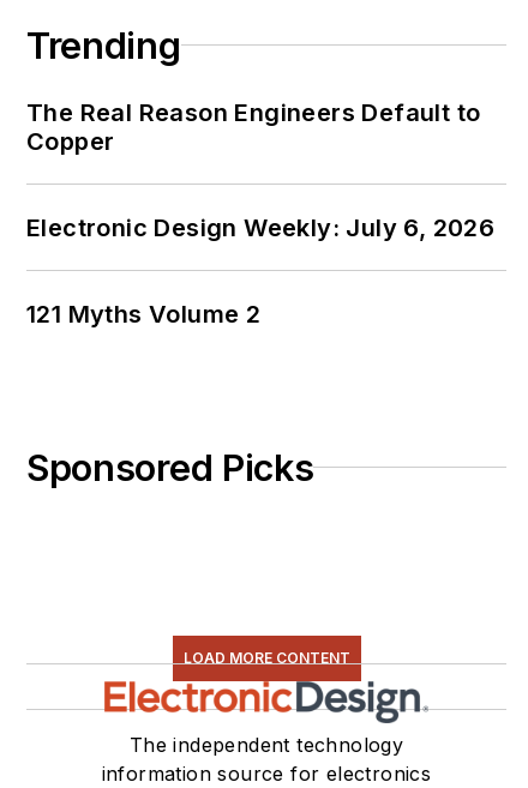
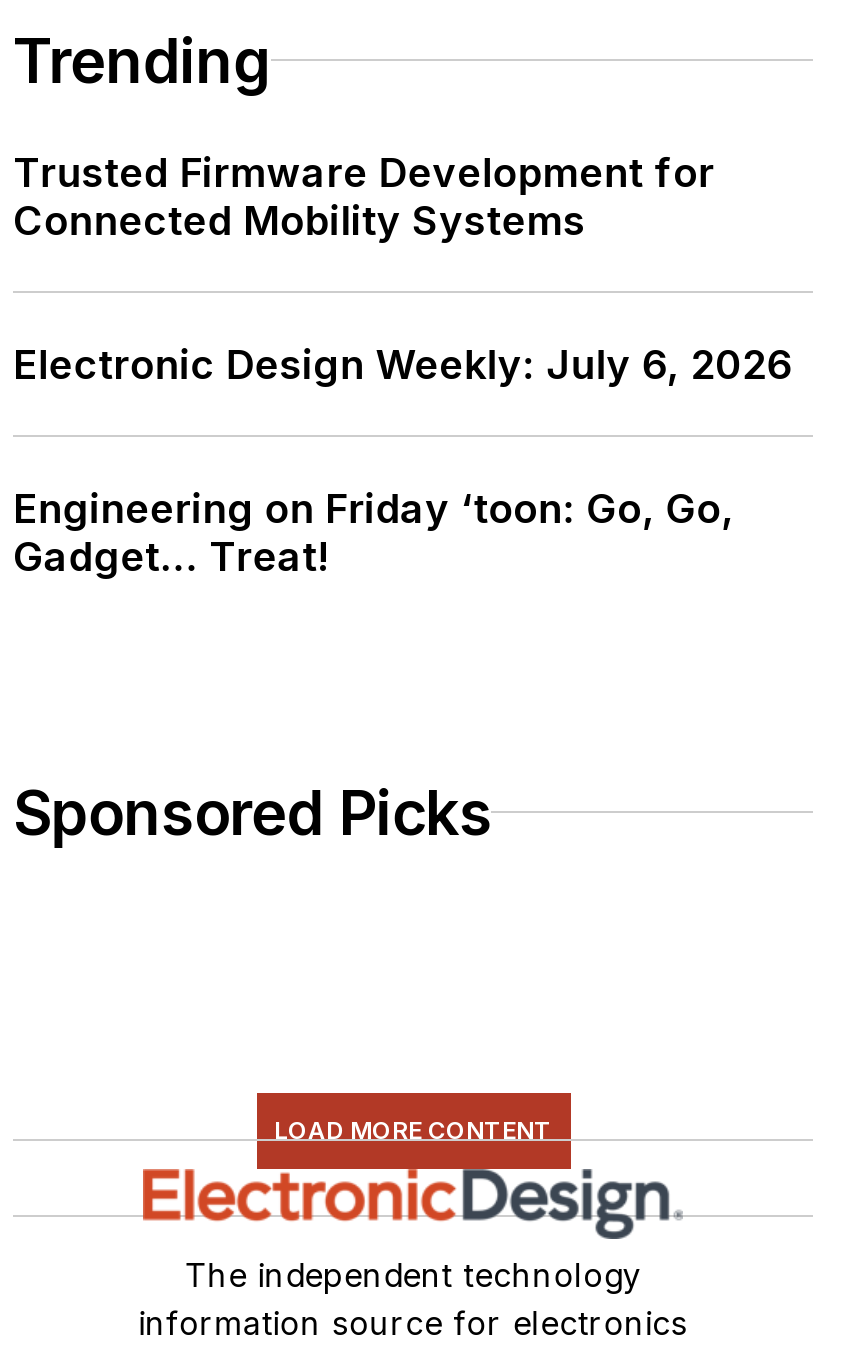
- The Real Reason Engineers Default to
- Copper
+ Trusted Firmware Development for
+ Connected Mobility Systems

- 121 Myths Volume 2
+ Engineering on Friday ‘toon: Go, Go,
+ Gadget... Treat!
